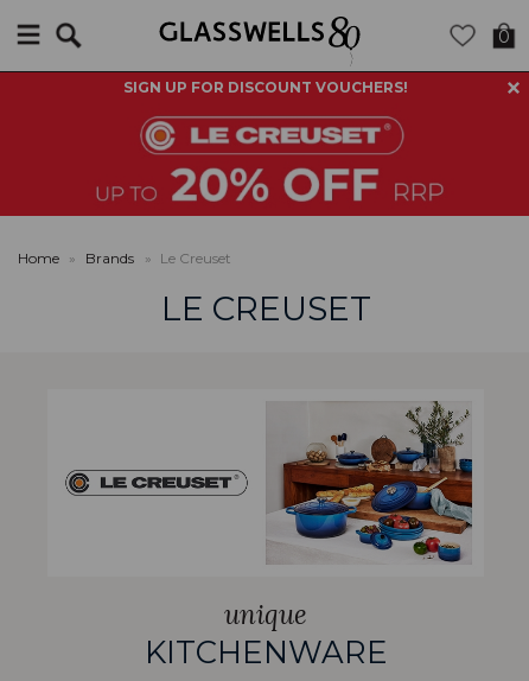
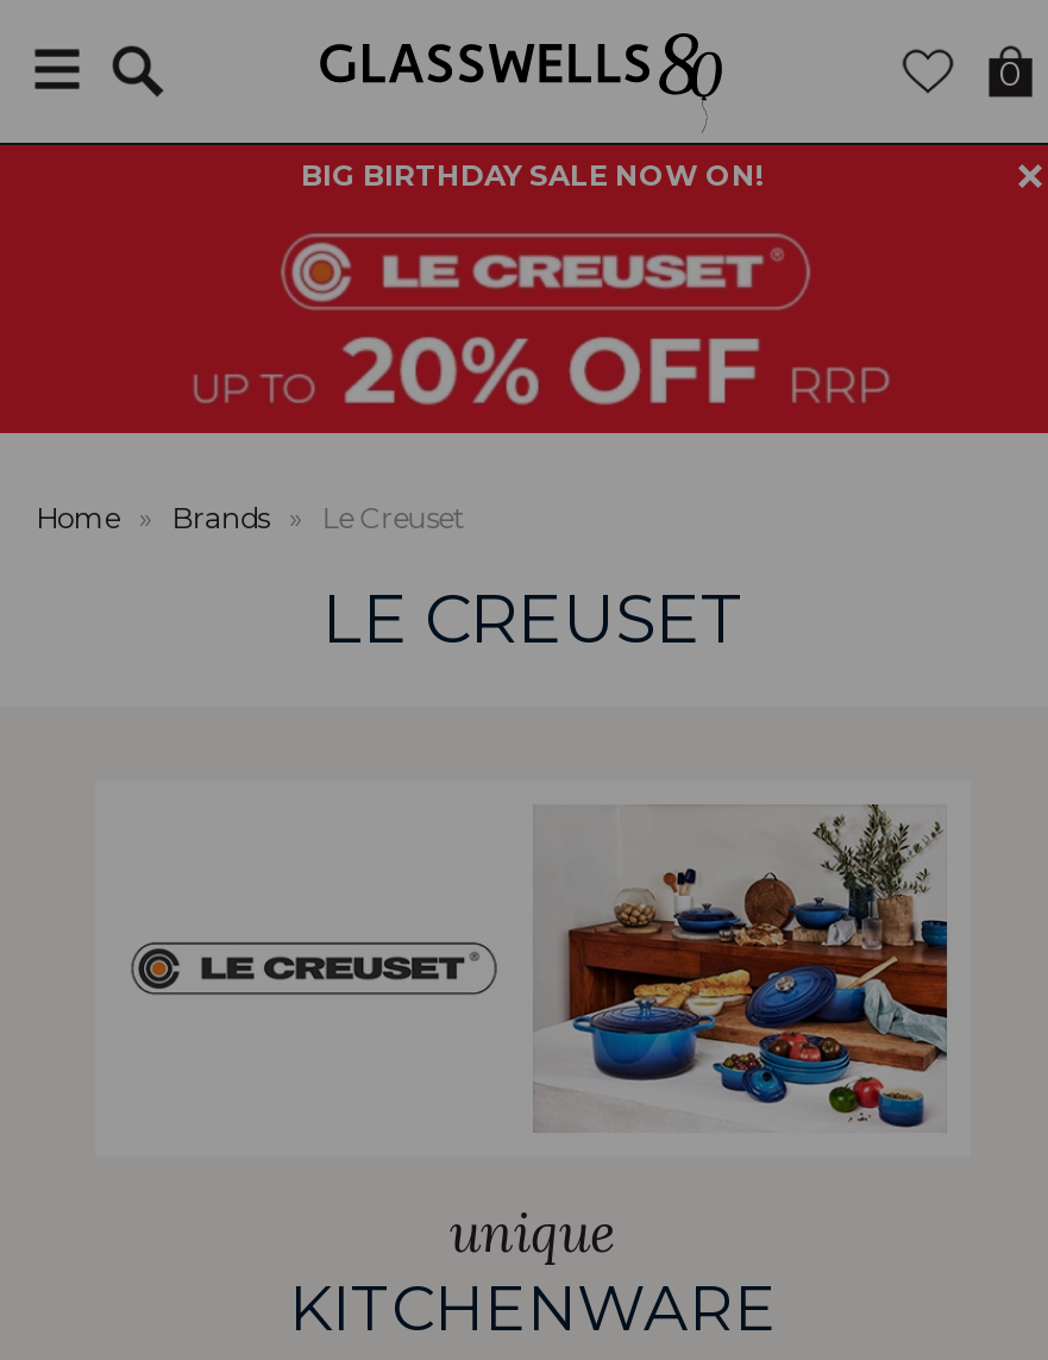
- SIGN UP FOR DISCOUNT VOUCHERS!
+ BIG BIRTHDAY SALE NOW ON!
